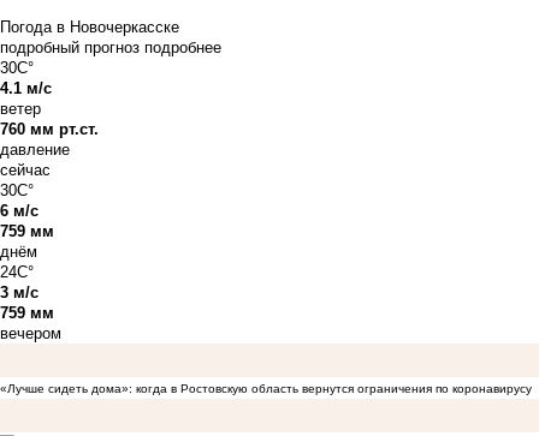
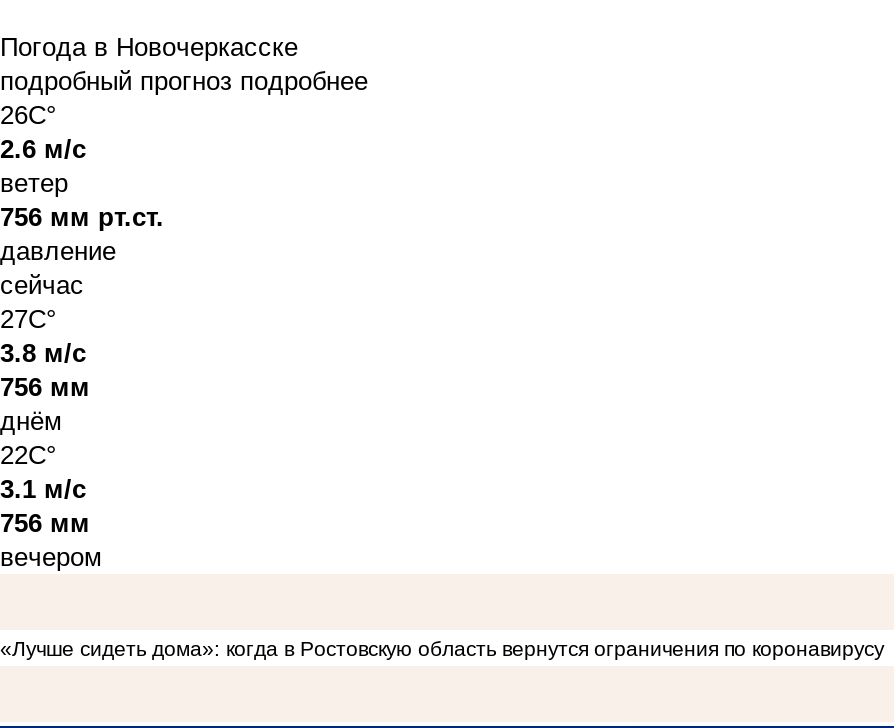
- 30C°
- 4.1 м/с
+ 26C°
+ 2.6 м/с

- 760 мм рт.ст.
+ 756 мм рт.ст.

- 30C°
- 6 м/с
- 759 мм
+ 27C°
+ 3.8 м/с
+ 756 мм

- 24C°
- 3 м/с
- 759 мм
+ 22C°
+ 3.1 м/с
+ 756 мм
